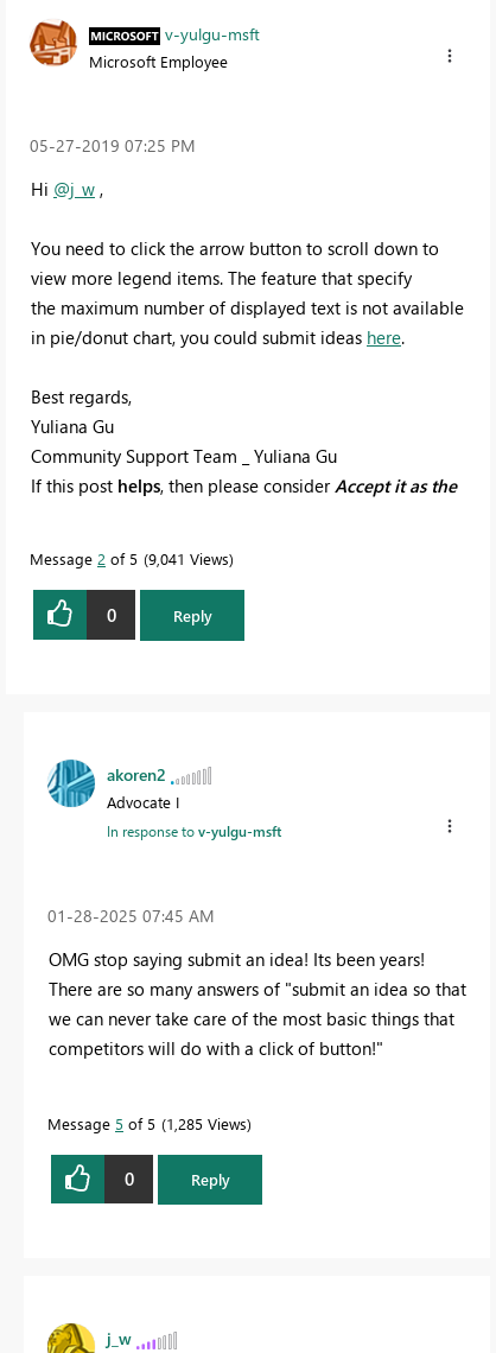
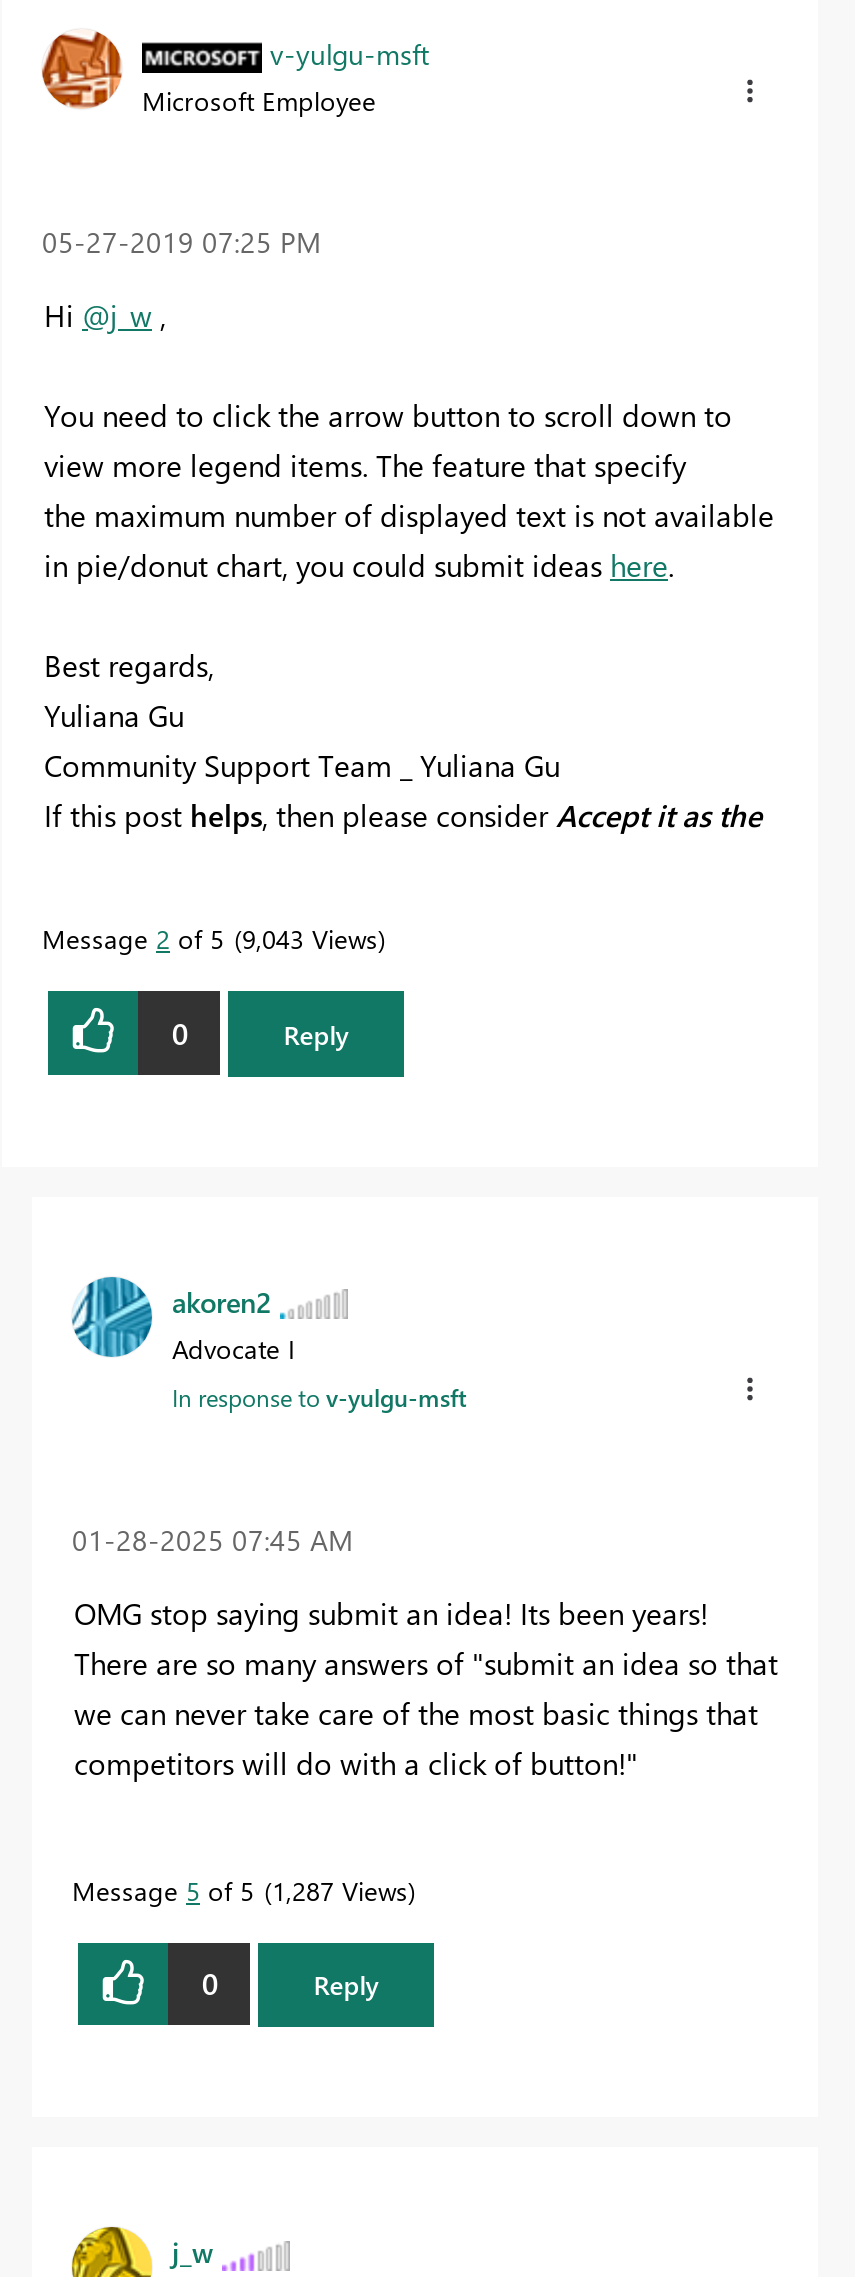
- Message 2 of 5 9,041 Views
+ Message 2 of 5 9,043 Views

- Message 5 of 5 1,285 Views
+ Message 5 of 5 1,287 Views
